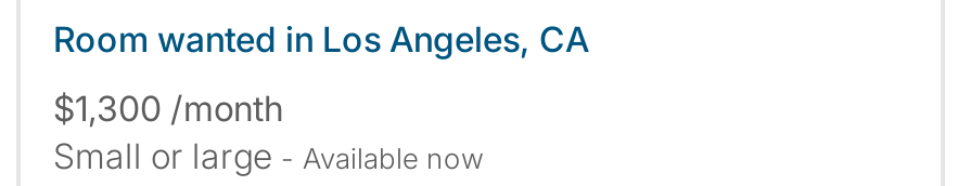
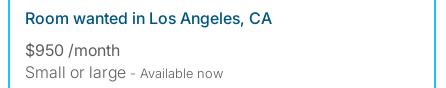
- $1,300 /month
+ $950 /month
